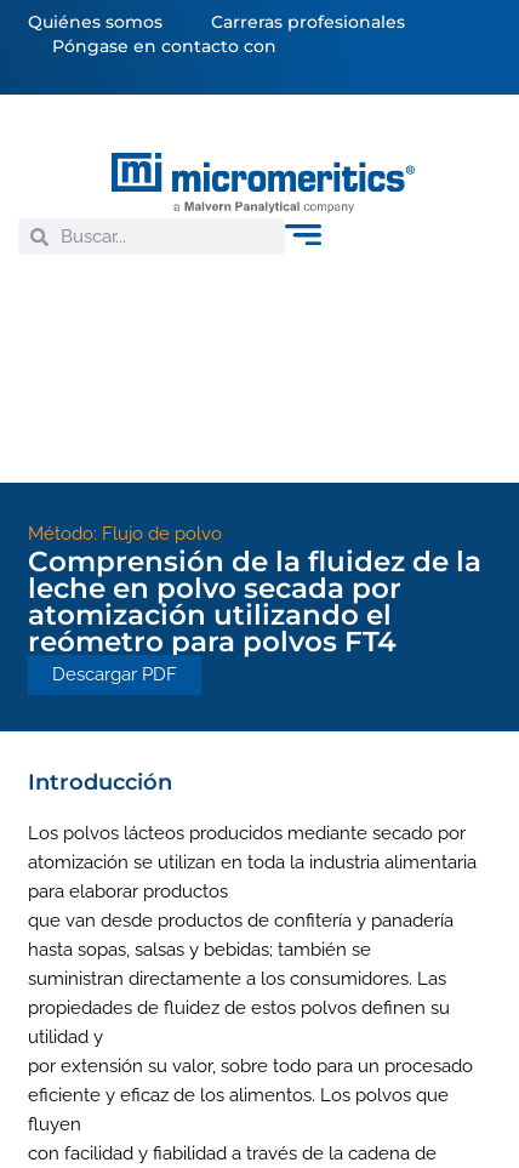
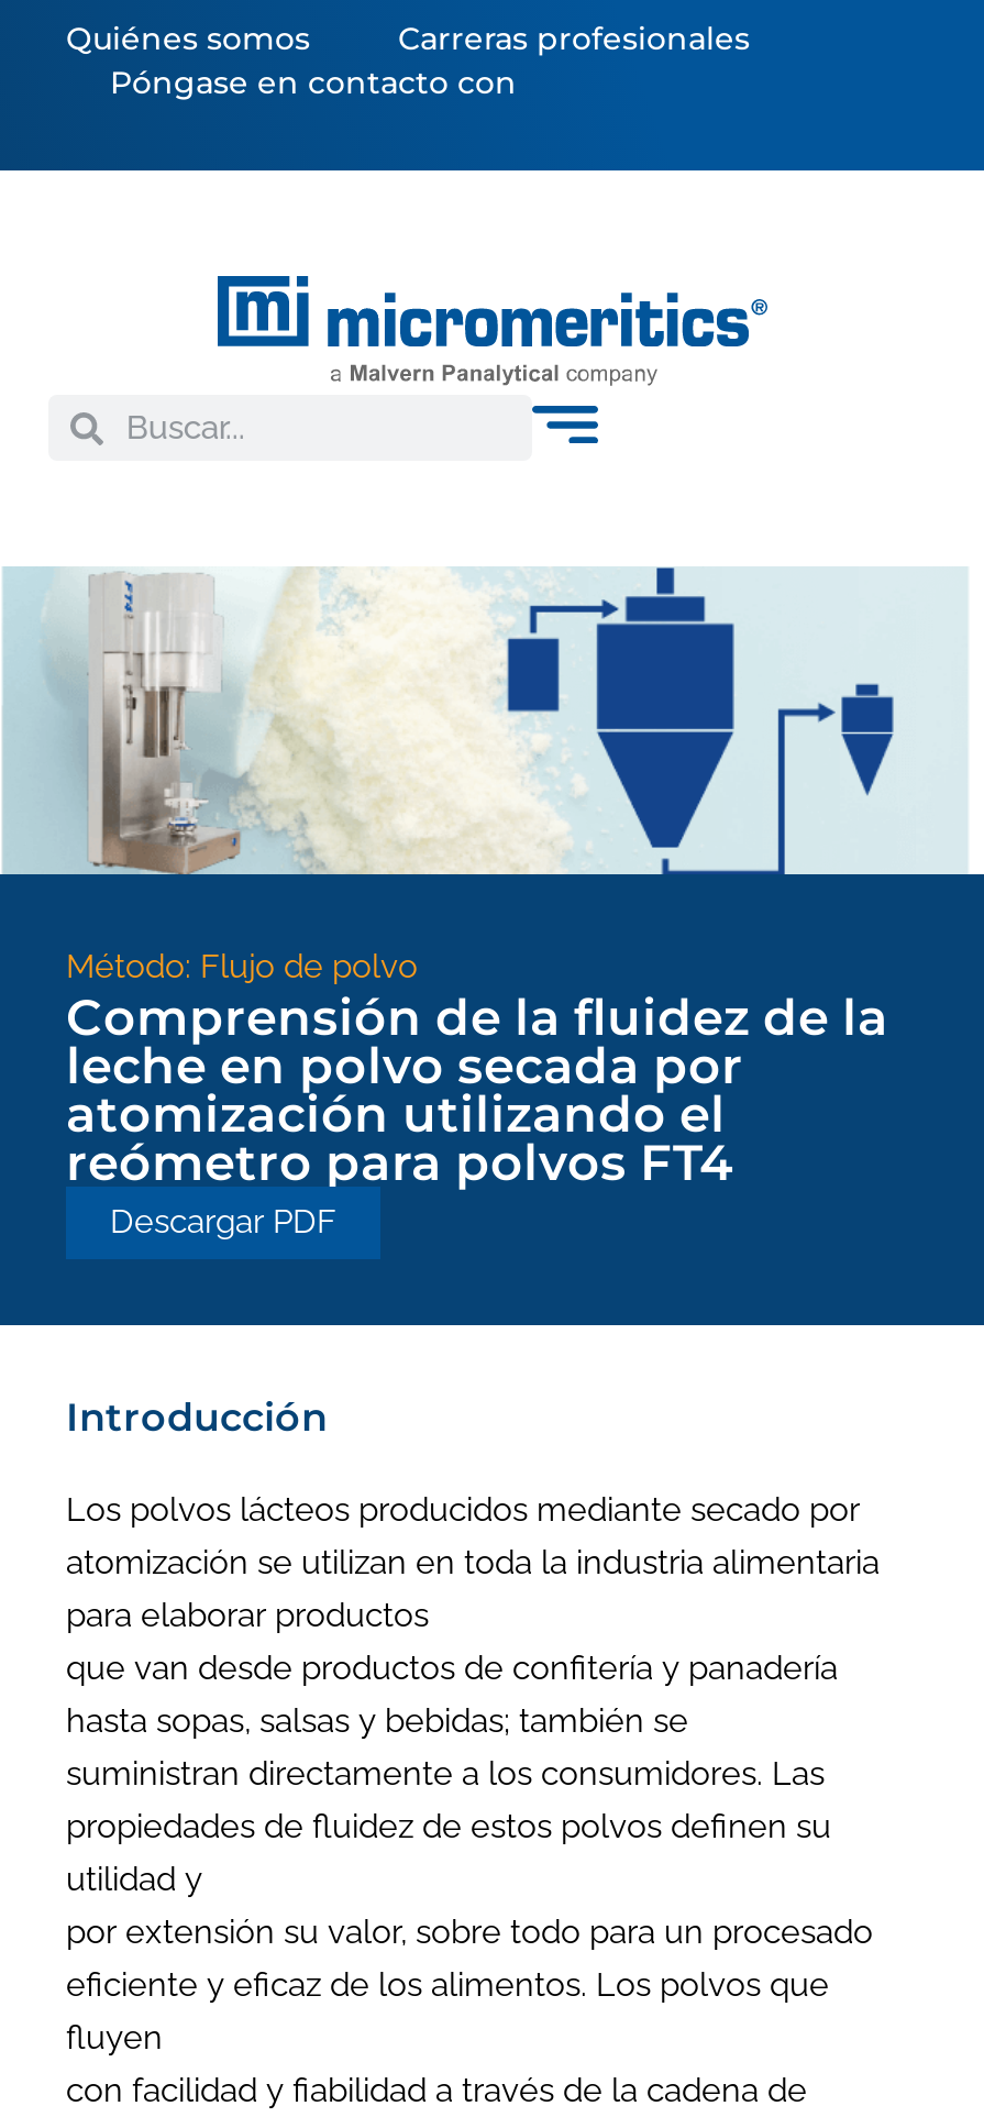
+ [image]
